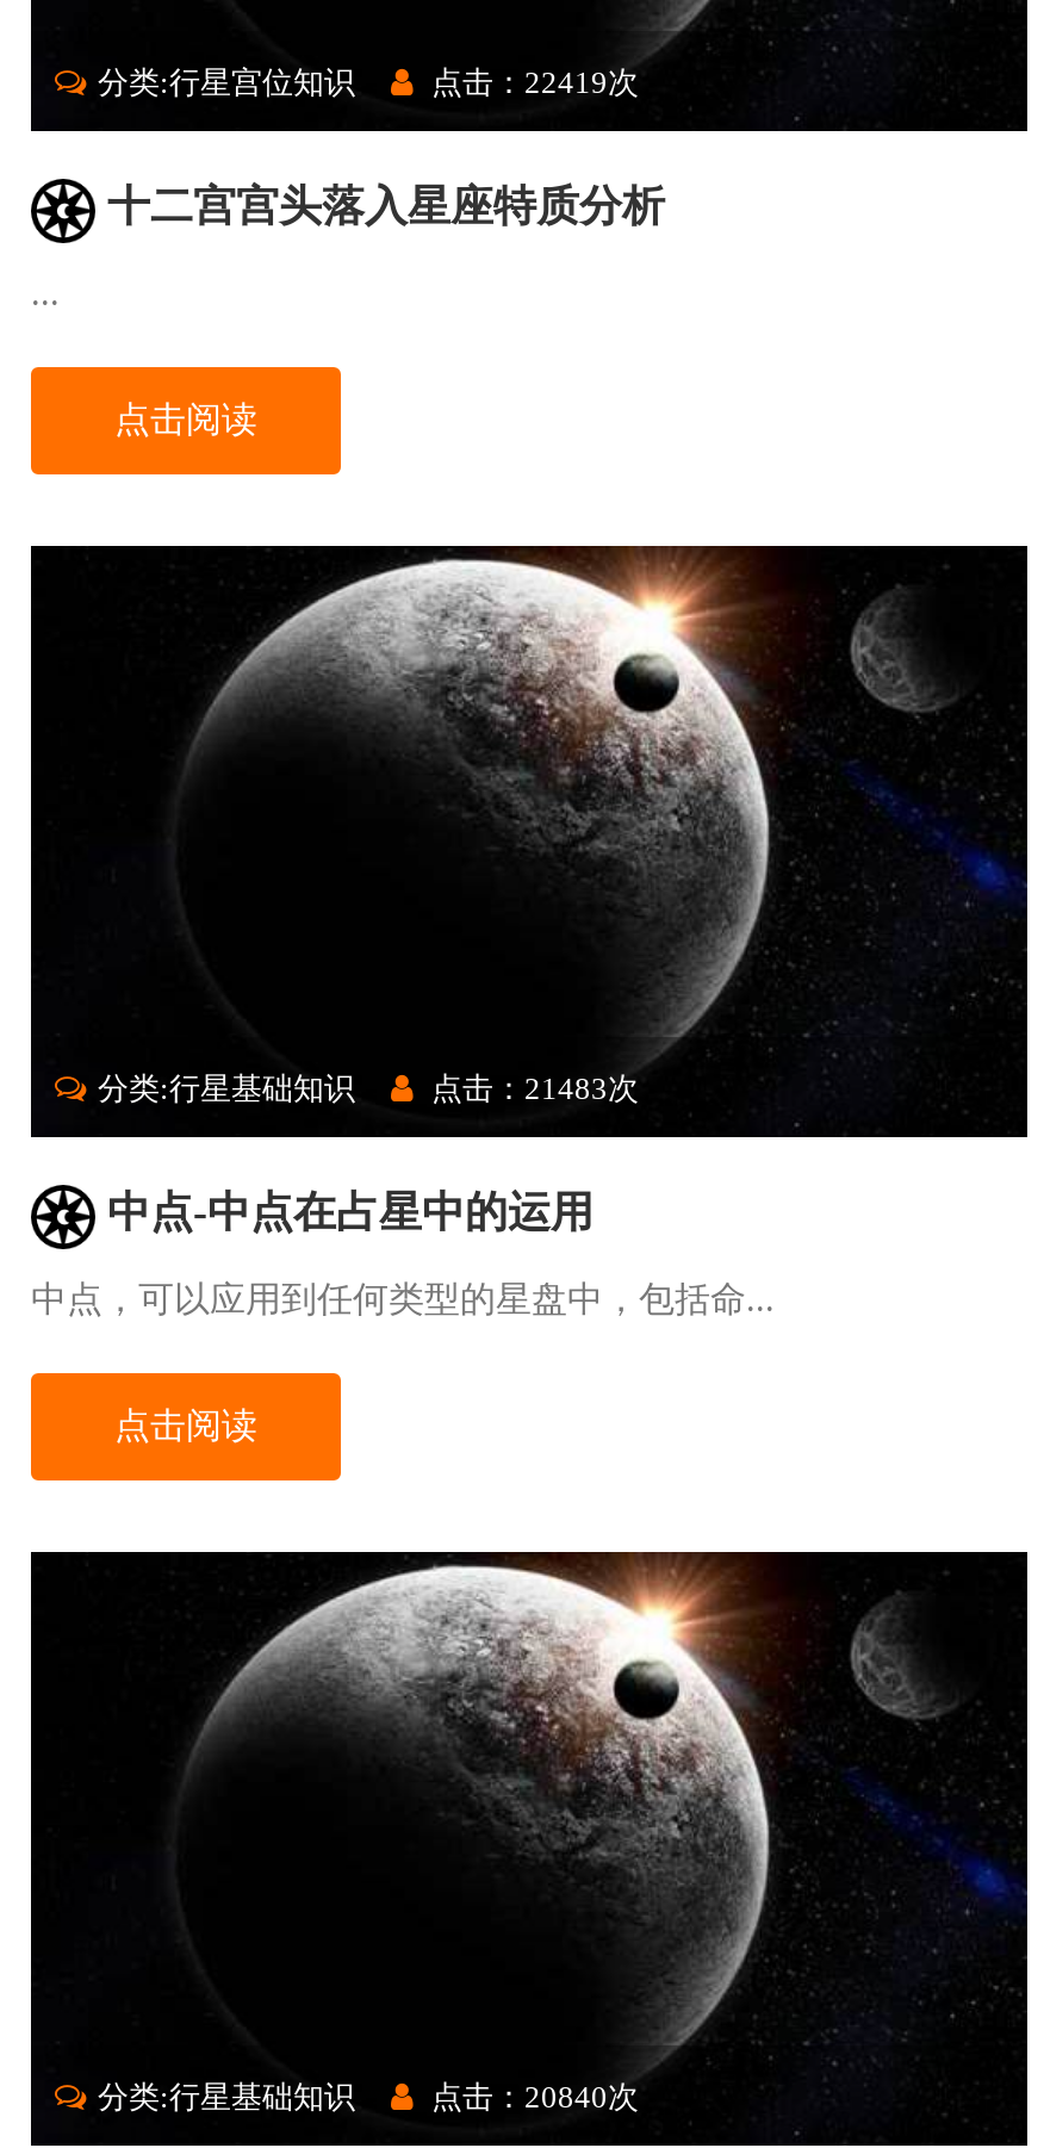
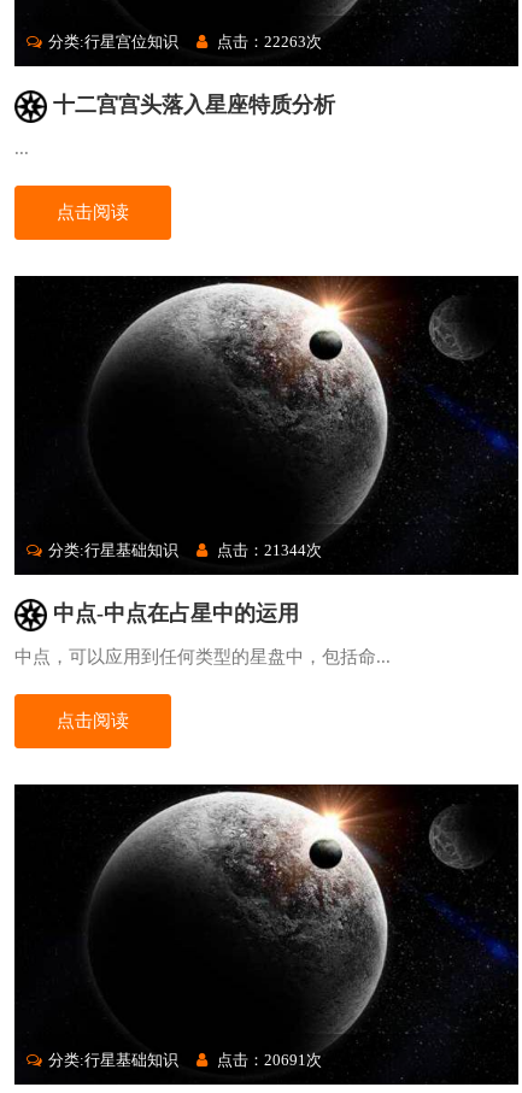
- 分类:行星宫位知识 点击：22419次
+ 分类:行星宫位知识 点击：22263次

- 分类:行星基础知识 点击：21483次
+ 分类:行星基础知识 点击：21344次

- 分类:行星基础知识 点击：20840次
+ 分类:行星基础知识 点击：20691次
